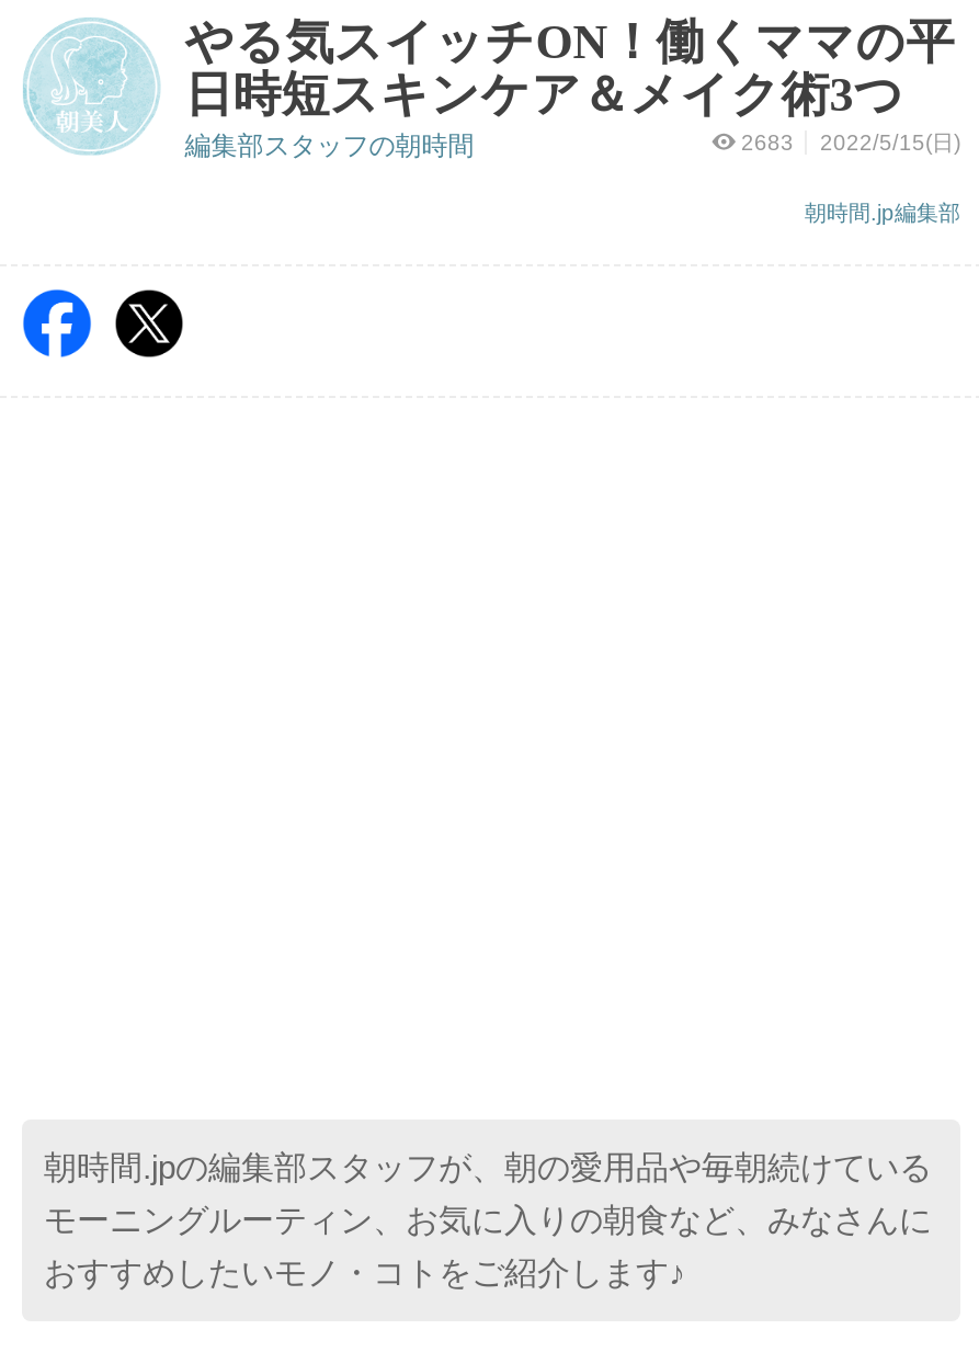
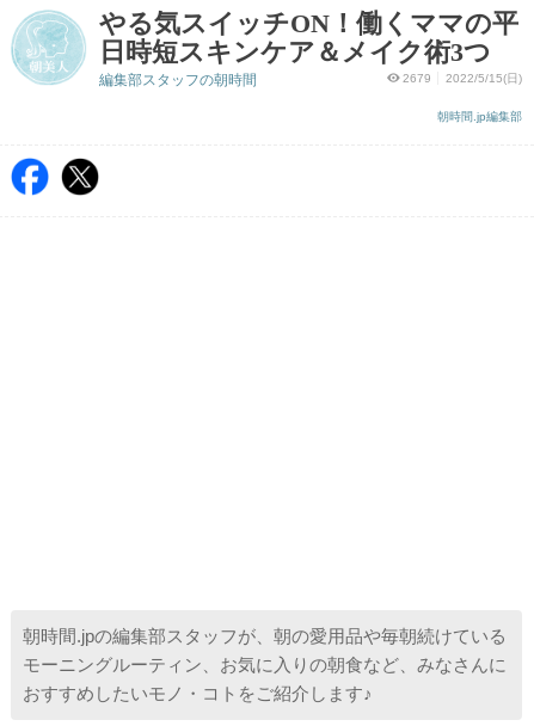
- 2683 2022/5/15(日)
+ 2679 2022/5/15(日)
